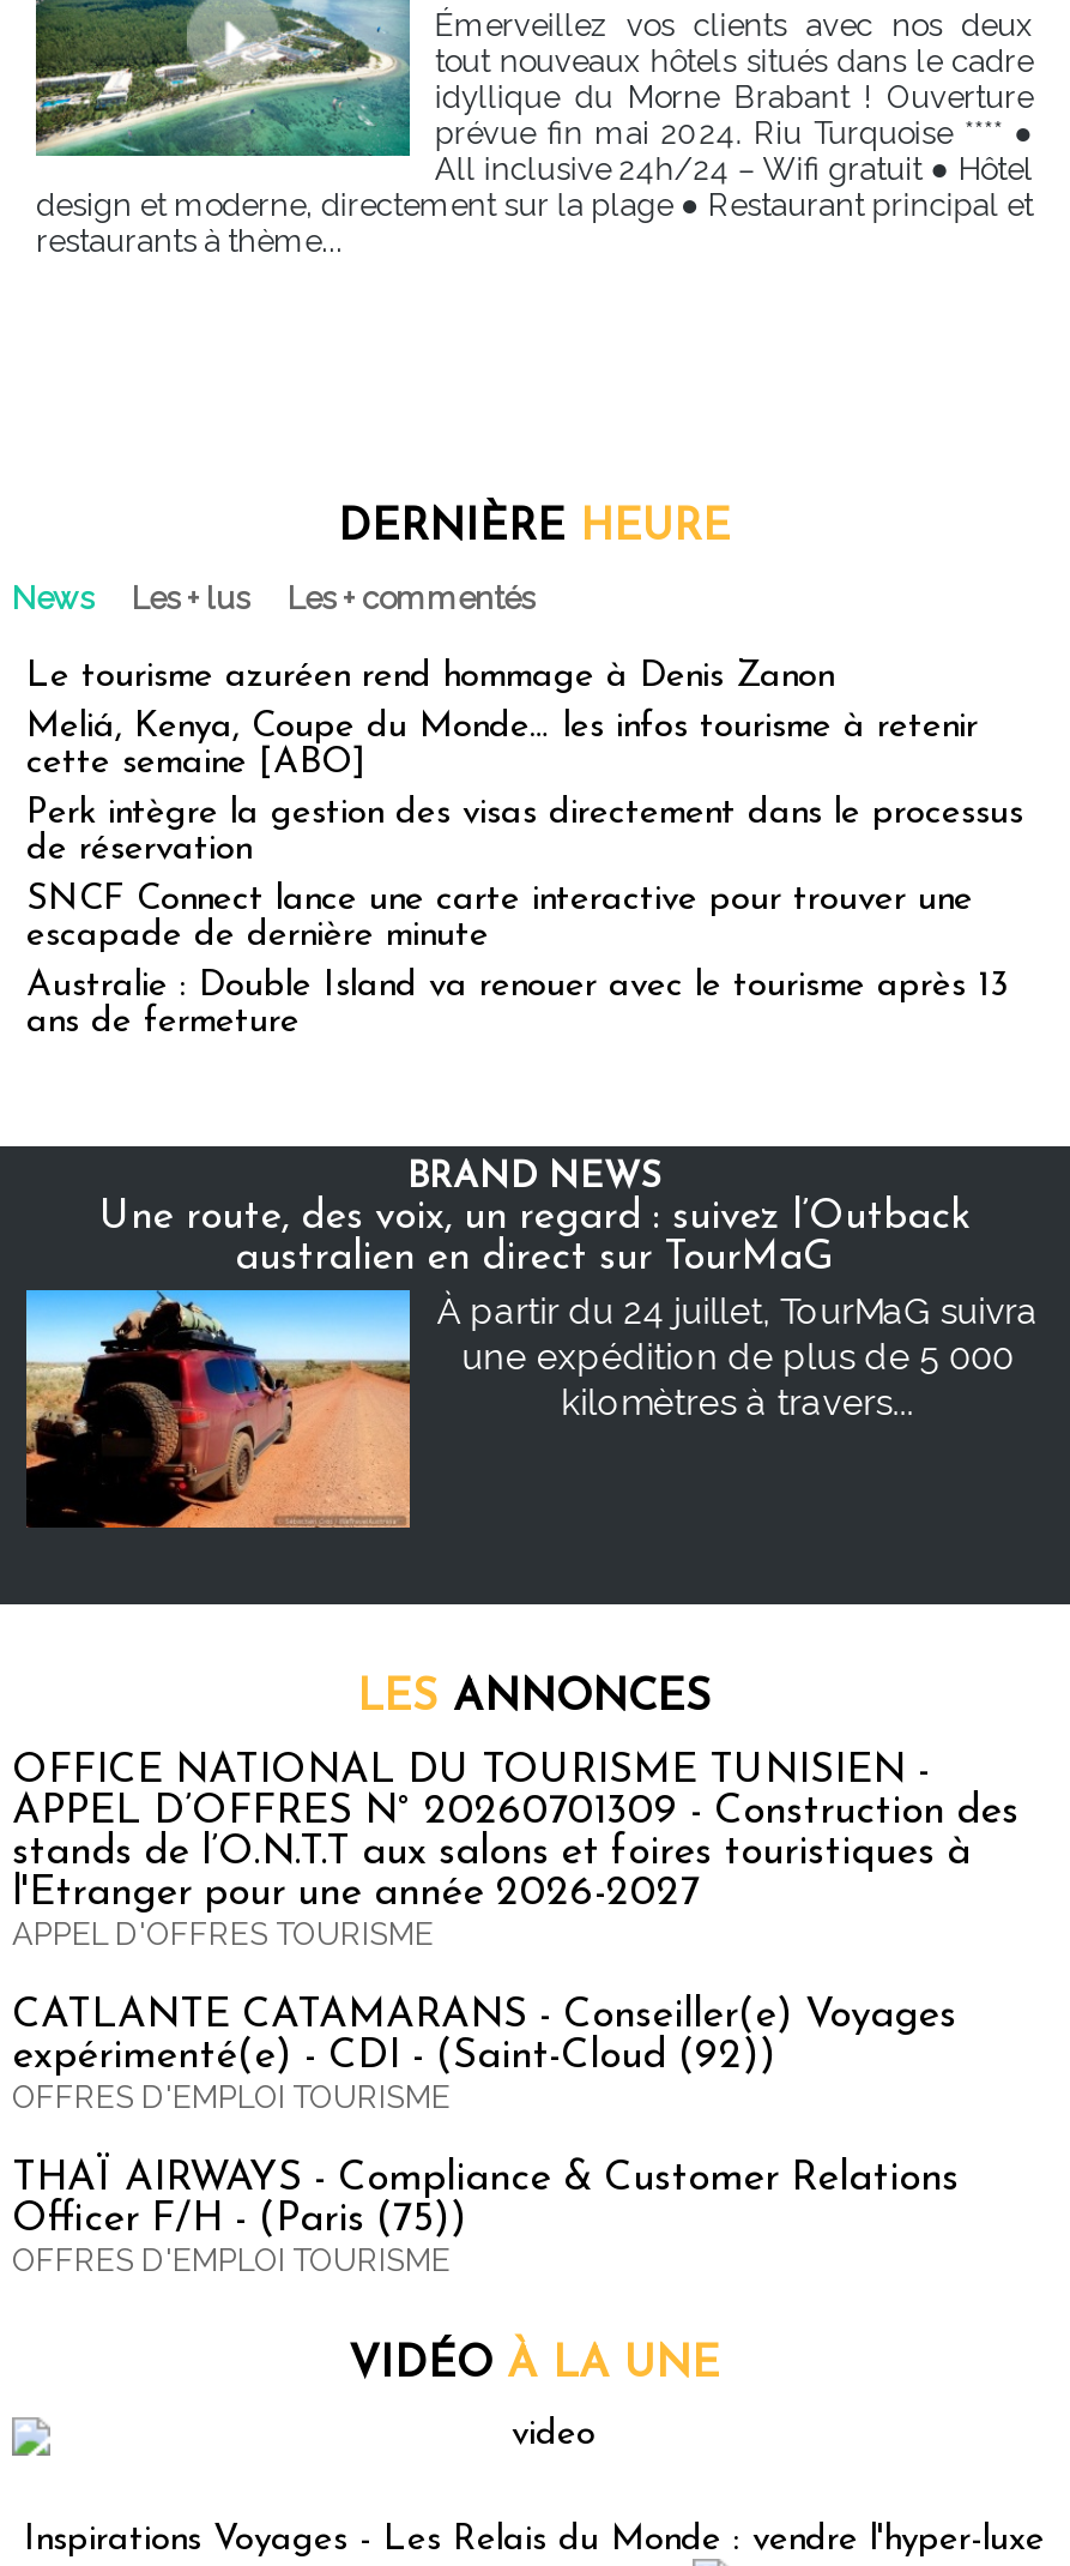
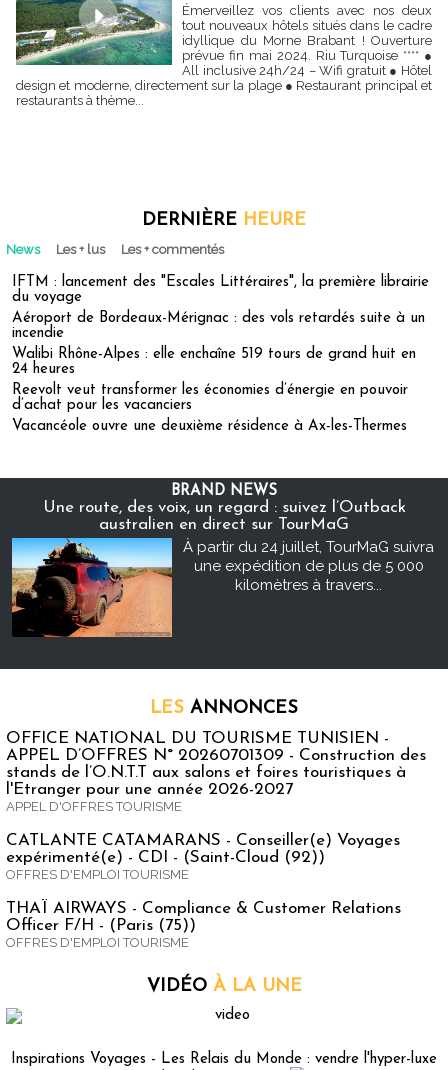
- Le tourisme azuréen rend hommage à Denis Zanon
- Meliá, Kenya, Coupe du Monde… les infos tourisme à retenir
- cette semaine [ABO]
- Perk intègre la gestion des visas directement dans le processus
- de réservation
- SNCF Connect lance une carte interactive pour trouver une
- escapade de dernière minute
- Australie : Double Island va renouer avec le tourisme après 13
- ans de fermeture
+ IFTM : lancement des "Escales Littéraires", la première librairie
+ du voyage
+ Aéroport de Bordeaux-Mérignac : des vols retardés suite à un
+ incendie
+ Walibi Rhône-Alpes : elle enchaîne 519 tours de grand huit en
+ 24 heures
+ Reevolt veut transformer les économies d’énergie en pouvoir
+ d’achat pour les vacanciers
+ Vacancéole ouvre une deuxième résidence à Ax-les-Thermes
